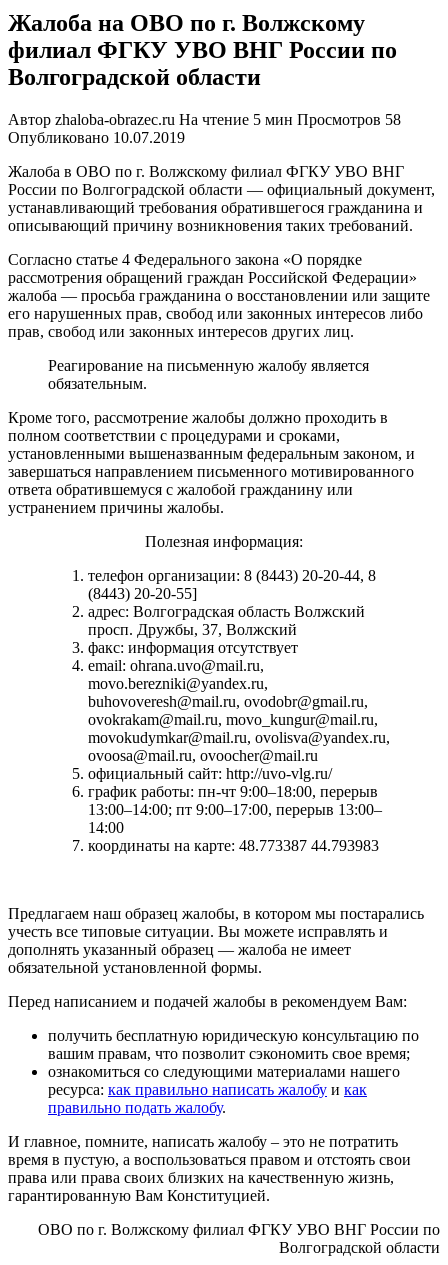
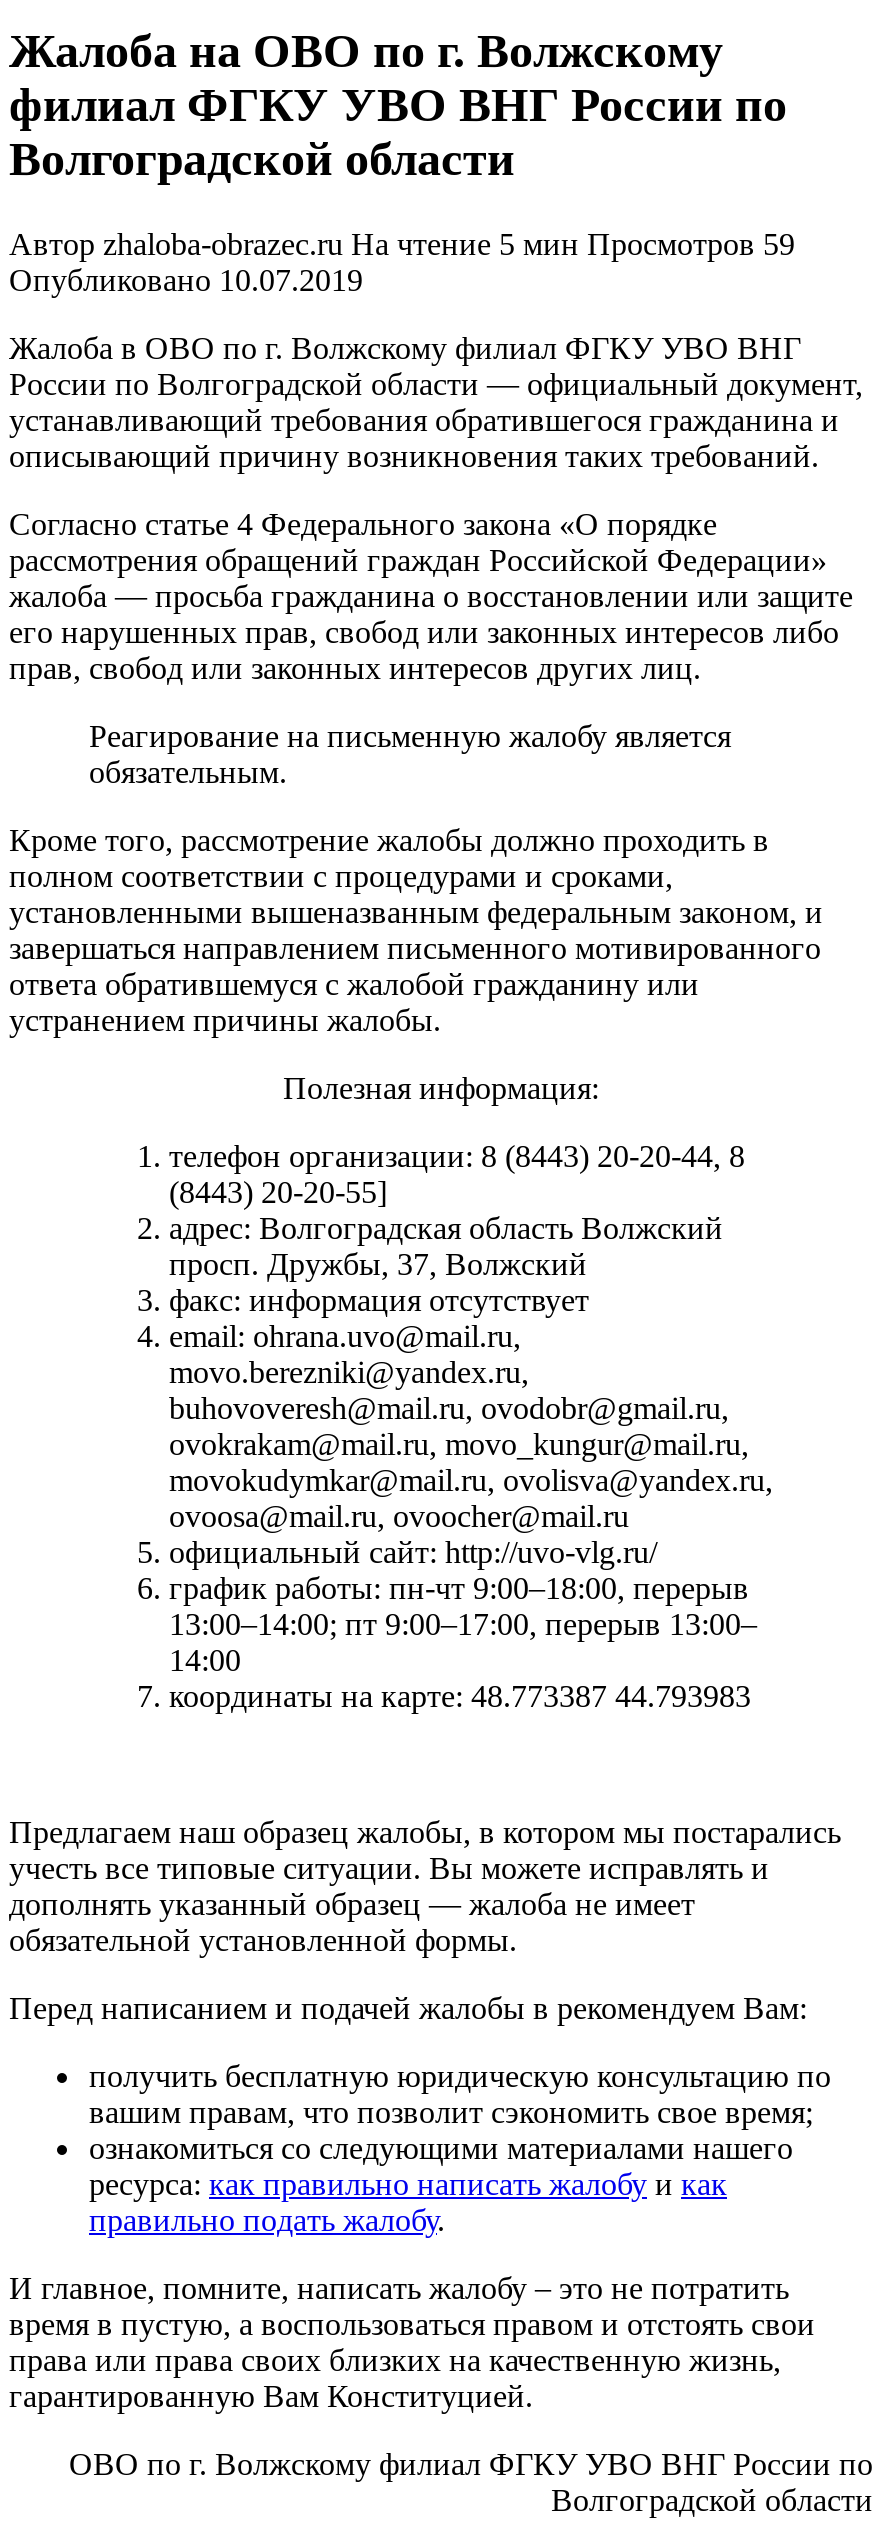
- Автор zhaloba-obrazec.ru На чтение 5 мин Просмотров 58
+ Автор zhaloba-obrazec.ru На чтение 5 мин Просмотров 59
